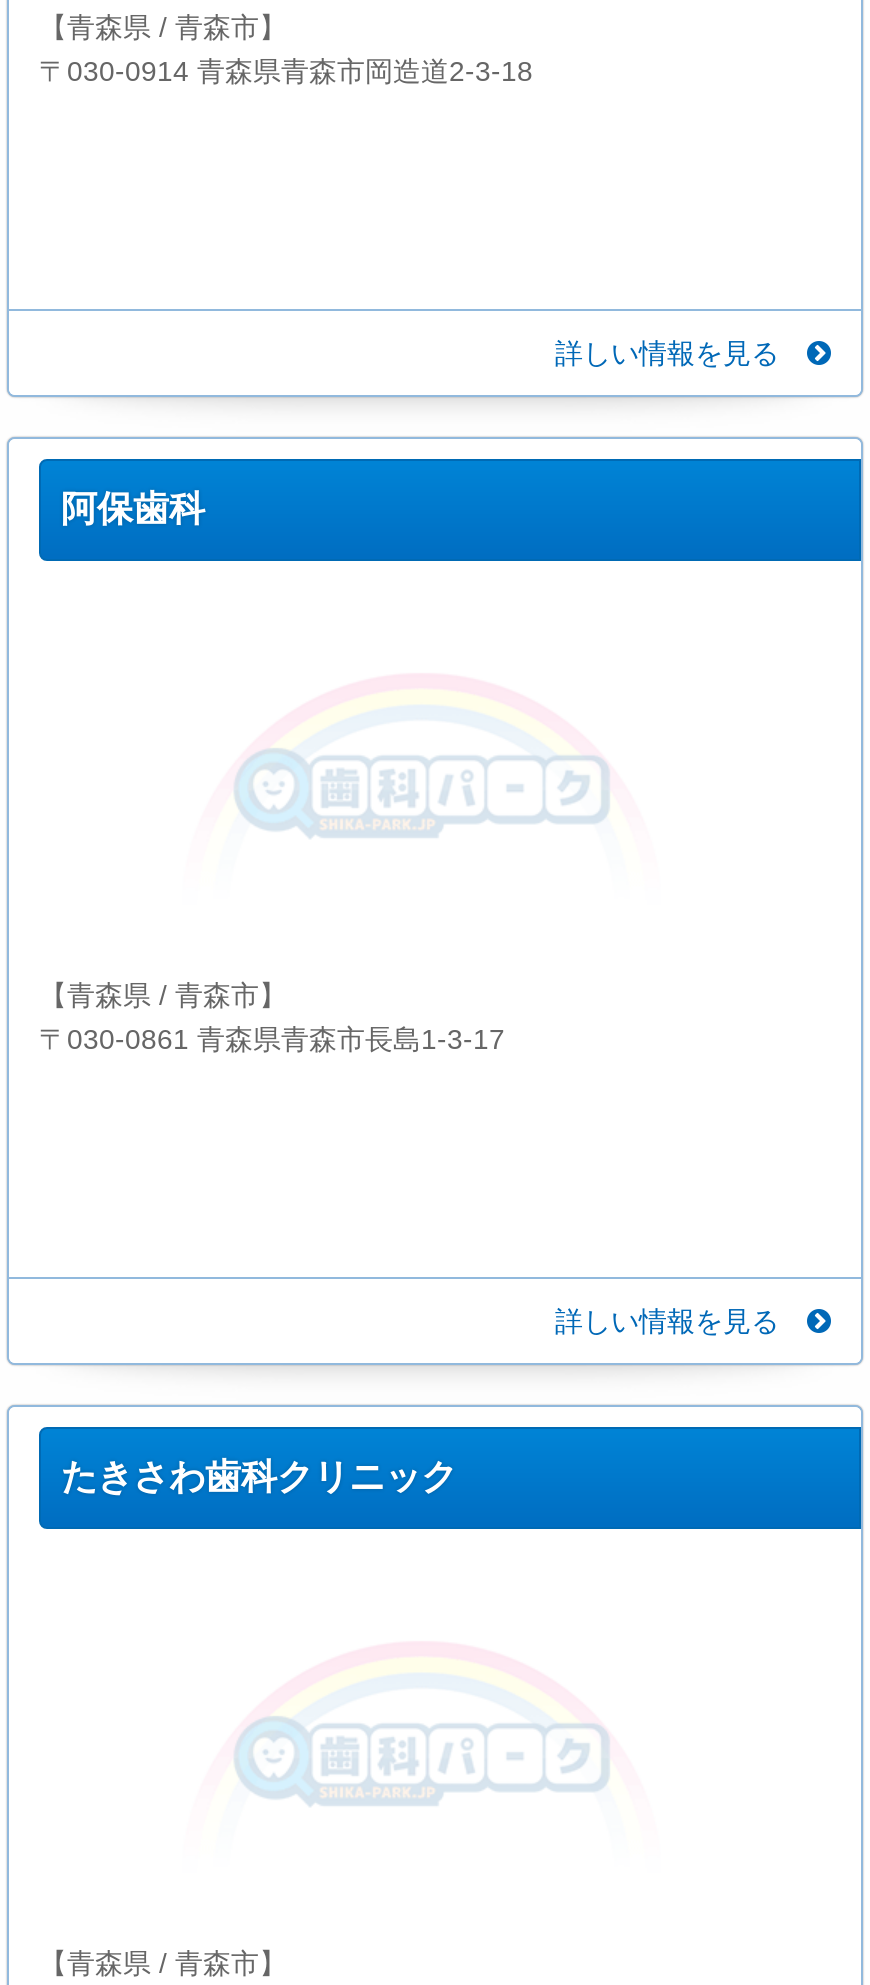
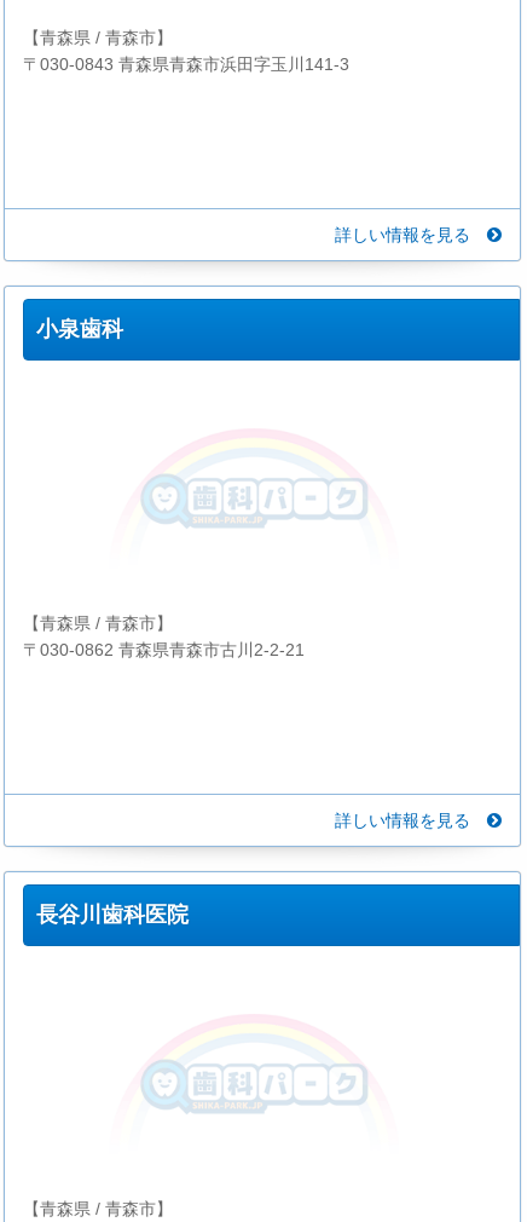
- 〒030-0914 青森県青森市岡造道2-3-18
+ 〒030-0843 青森県青森市浜田字玉川141-3

- 阿保歯科
+ 小泉歯科

- 〒030-0861 青森県青森市長島1-3-17
+ 〒030-0862 青森県青森市古川2-2-21

- たきさわ歯科クリニック
+ 長谷川歯科医院
